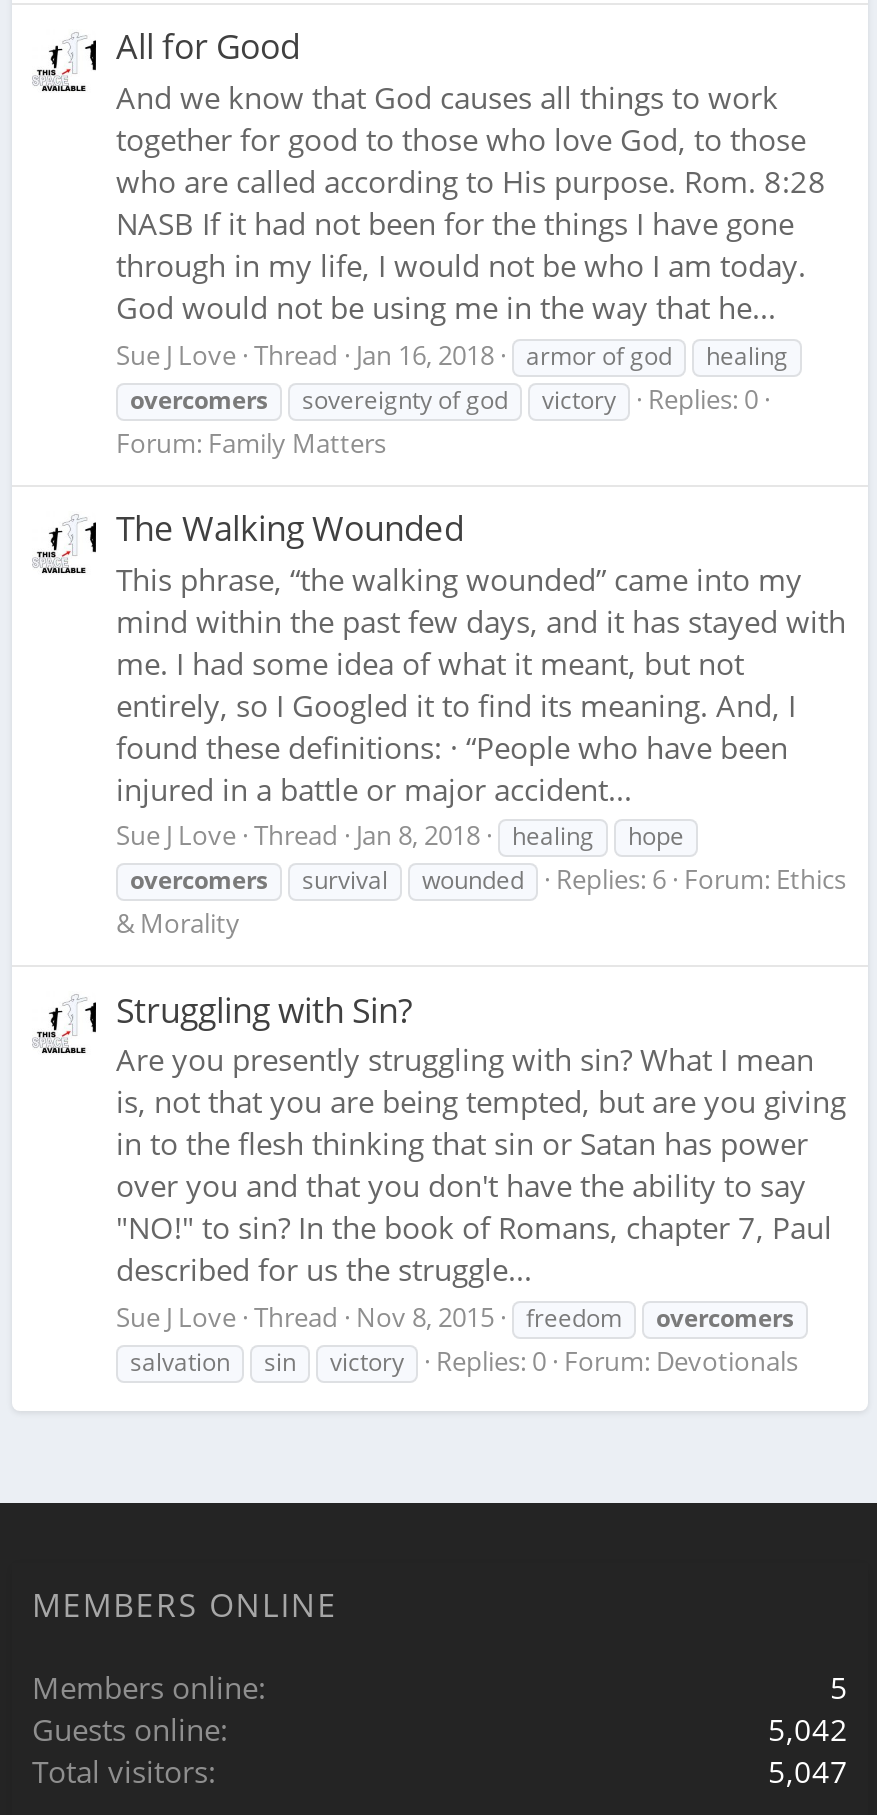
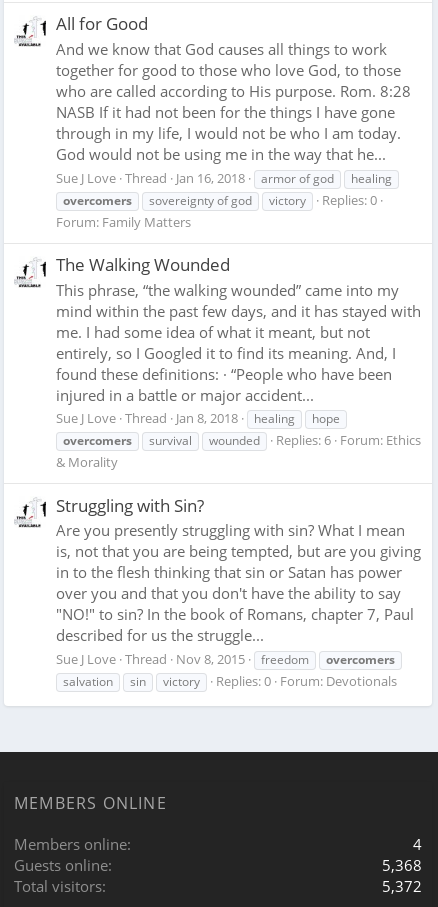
- 5
+ 4

- 5,042
+ 5,368

- 5,047
+ 5,372
